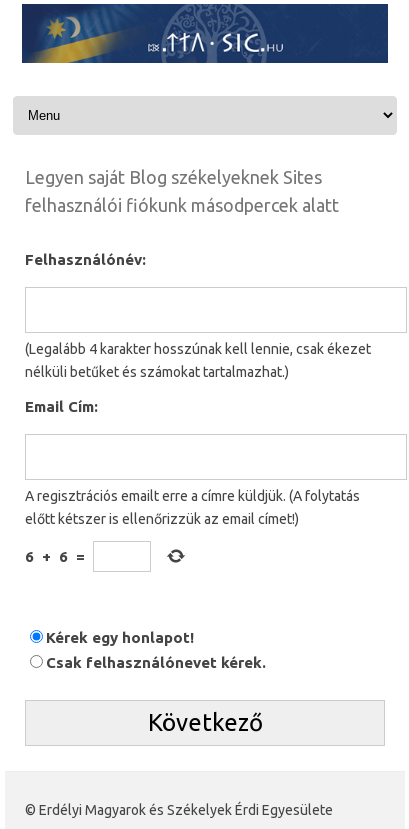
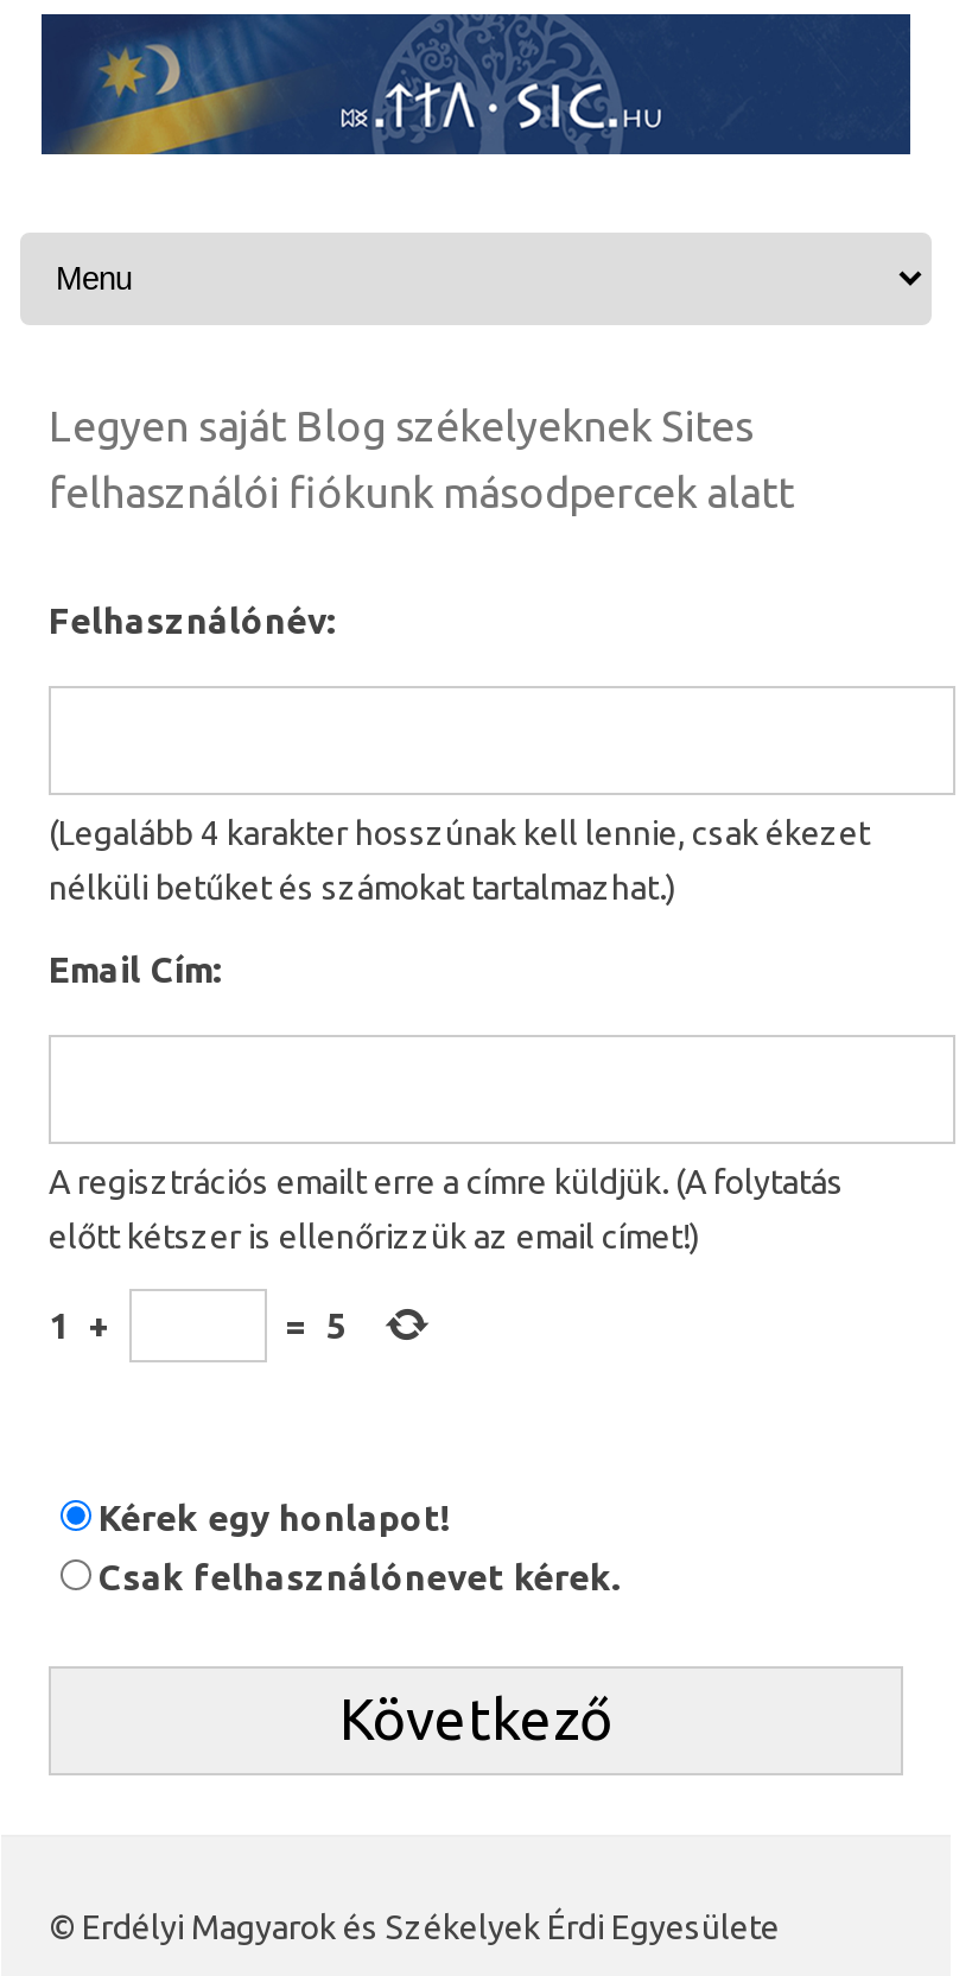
- 6 + 6 =
+ 1 +
+ = 5
